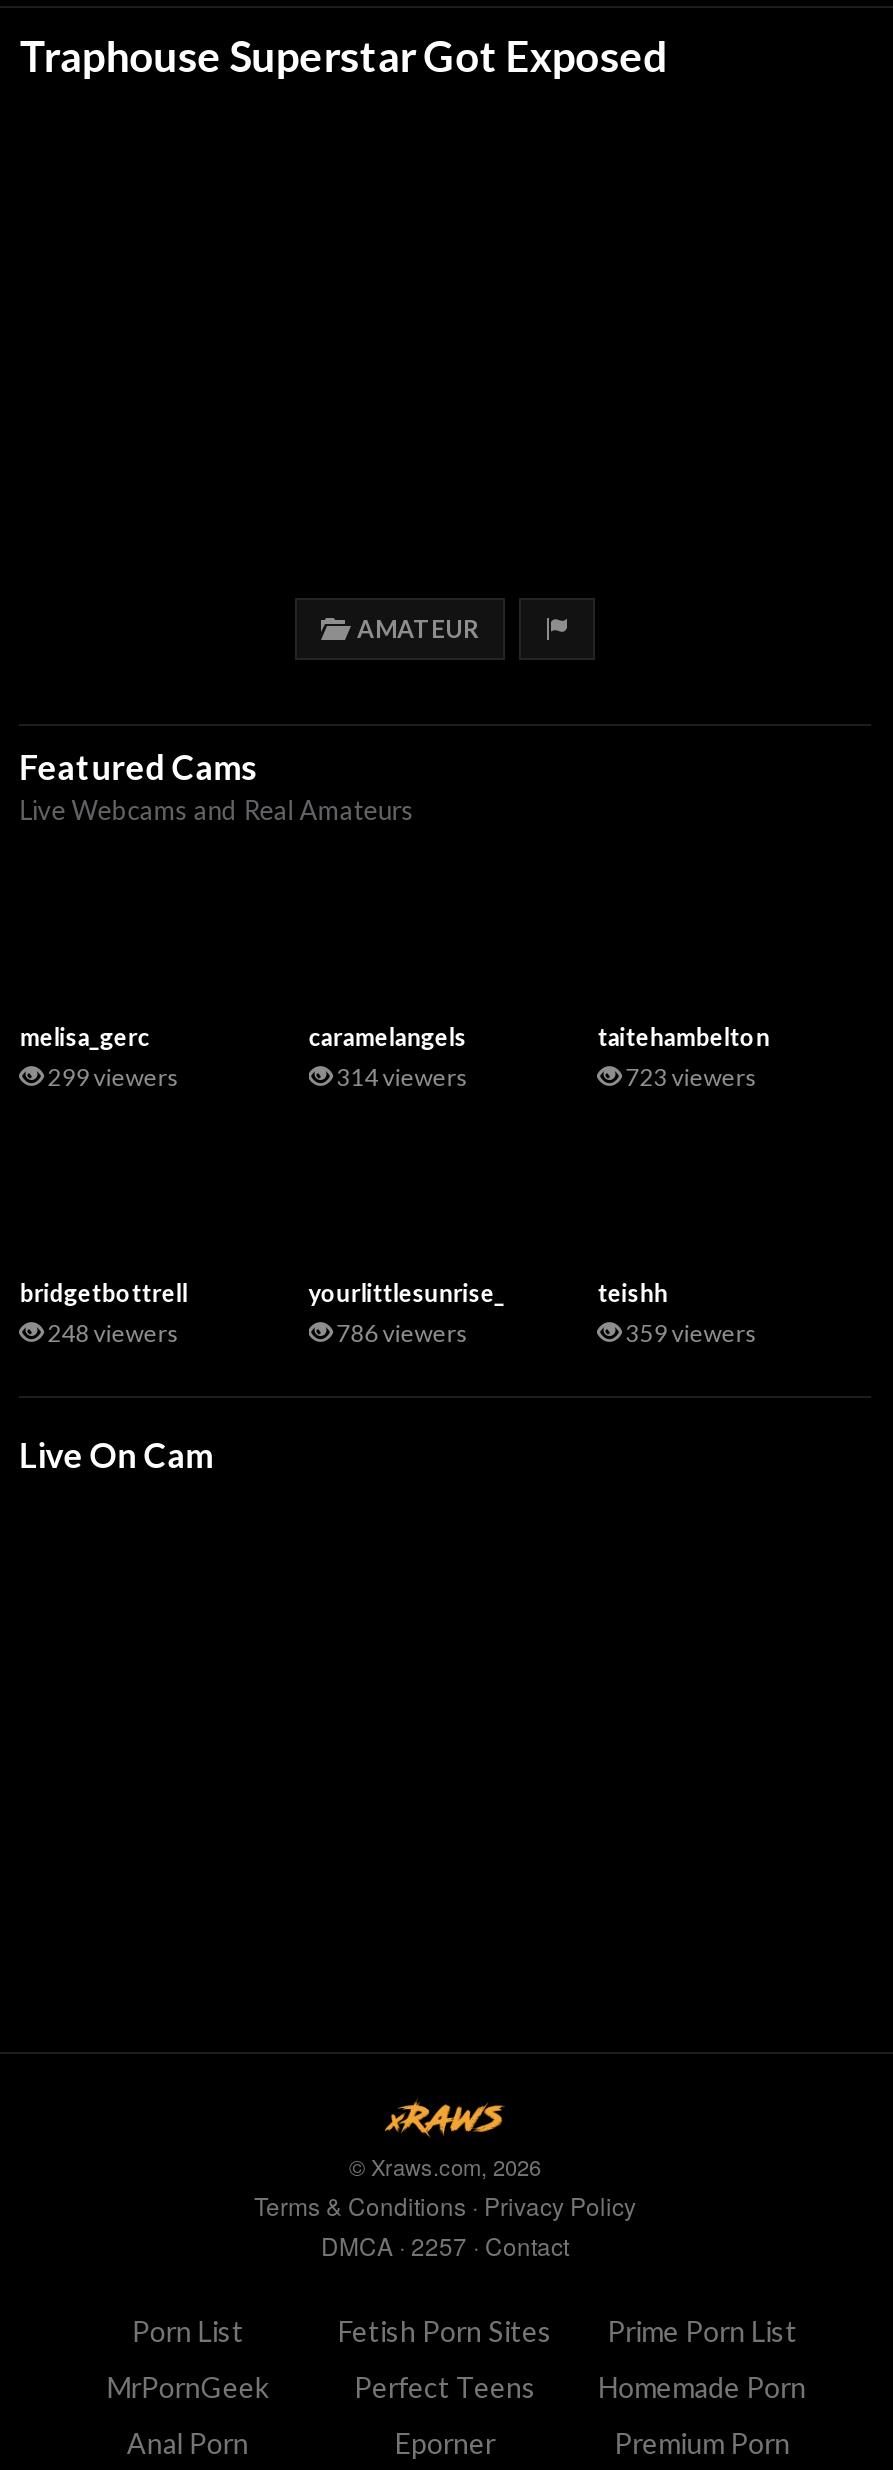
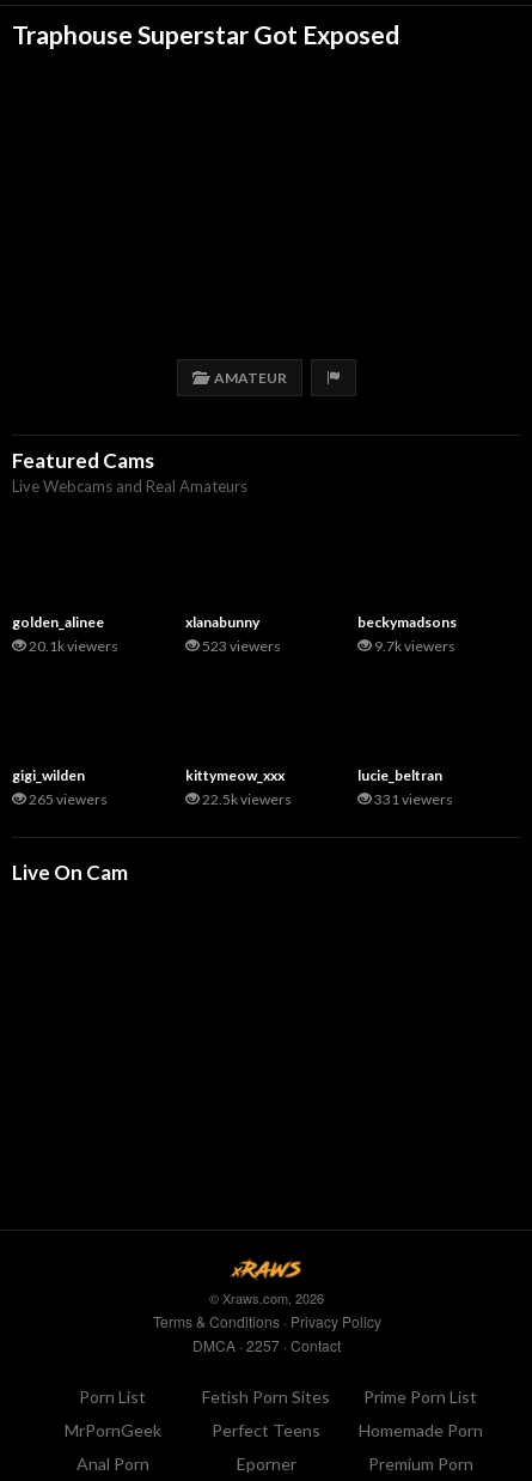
- melisa_gerc
- 299 viewers
+ golden_alinee
+ 20.1k viewers

- caramelangels
- 314 viewers
+ xlanabunny
+ 523 viewers

- taitehambelton
- 723 viewers
+ beckymadsons
+ 9.7k viewers

- bridgetbottrell
- 248 viewers
+ gigi_wilden
+ 265 viewers

- yourlittlesunrise_
- 786 viewers
+ kittymeow_xxx
+ 22.5k viewers

- teishh
- 359 viewers
+ lucie_beltran
+ 331 viewers
